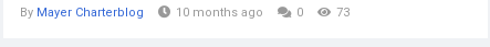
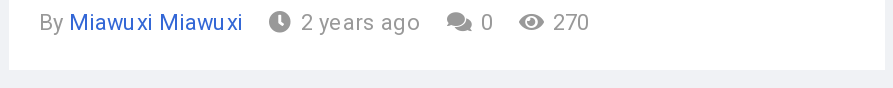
- By Mayer Charterblog
- 10 months ago
+ By Miawuxi Miawuxi
+ 2 years ago

- 73
+ 270
